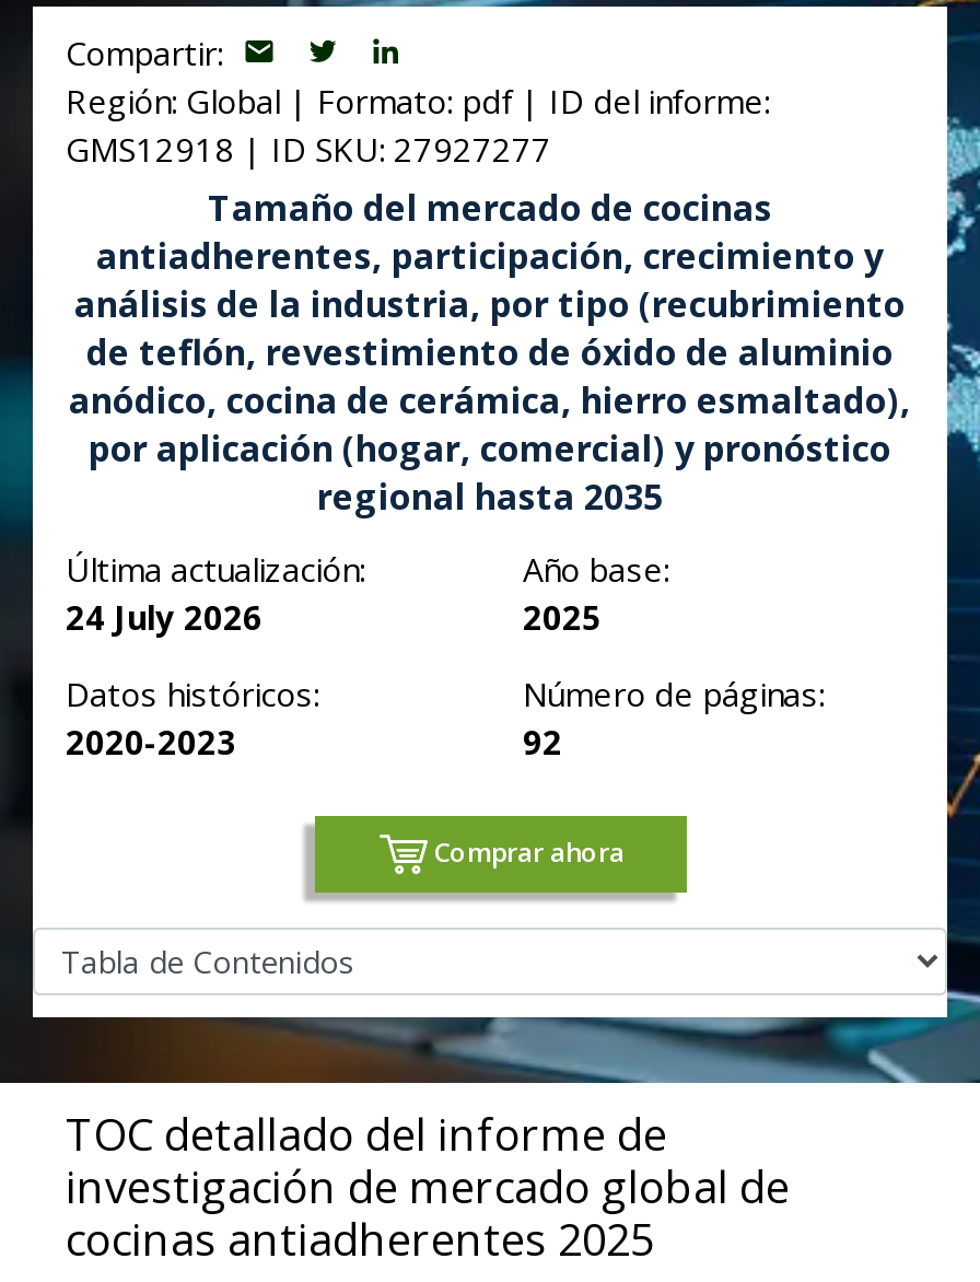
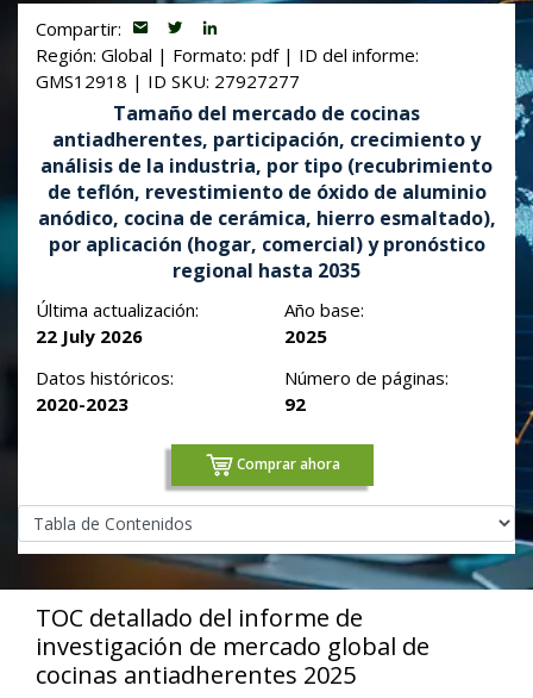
- 24 July 2026
+ 22 July 2026
